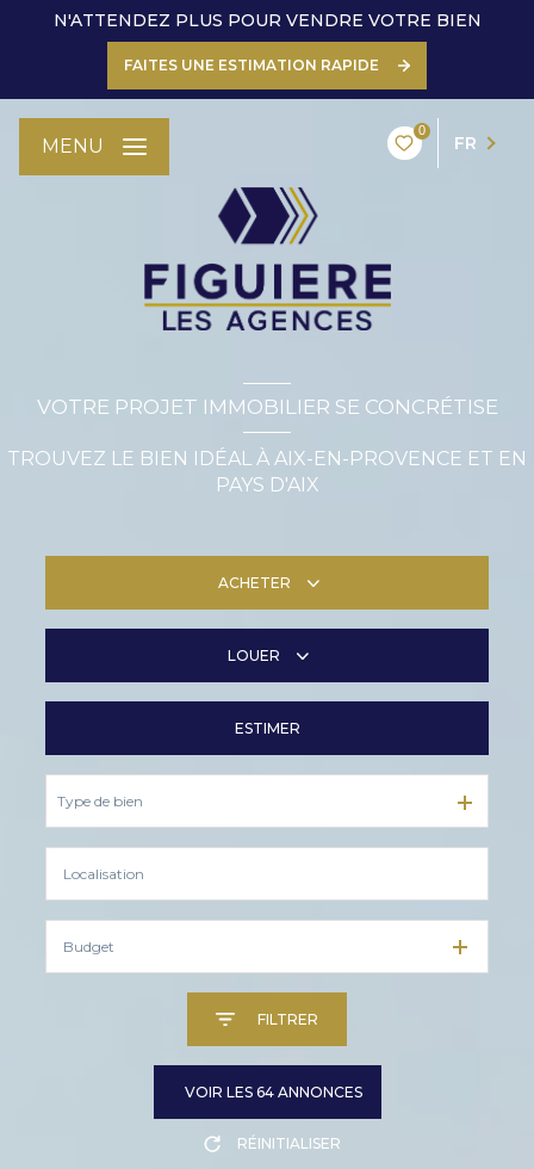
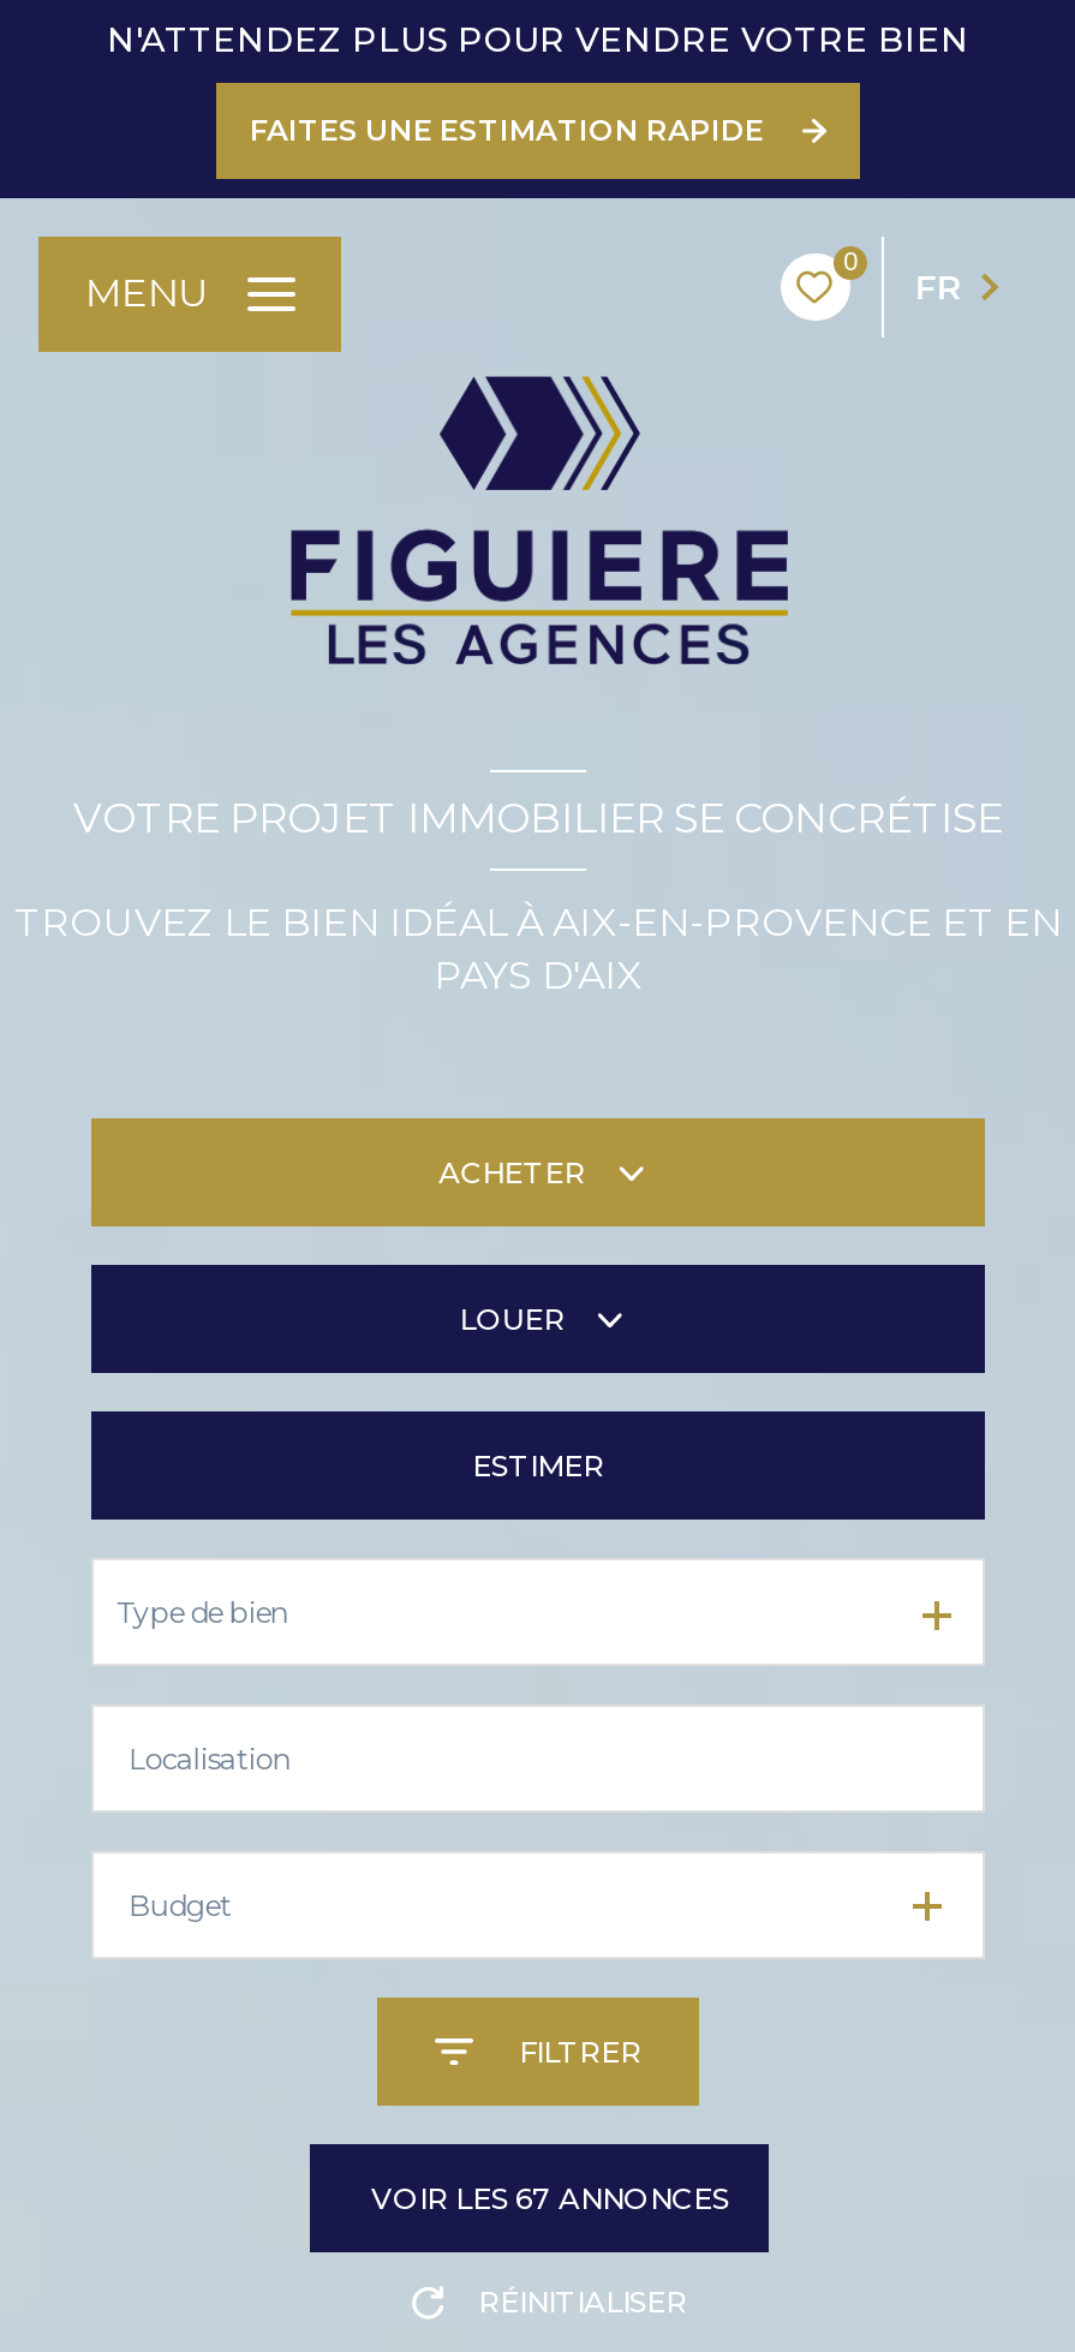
- VOIR LES 64 ANNONCES
+ VOIR LES 67 ANNONCES
